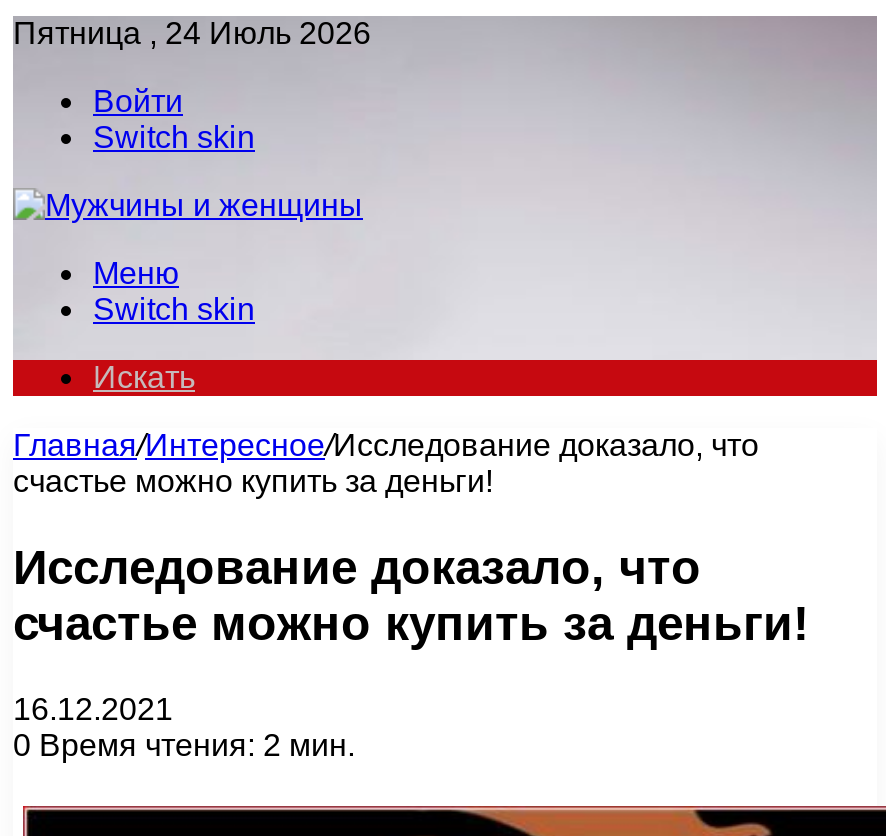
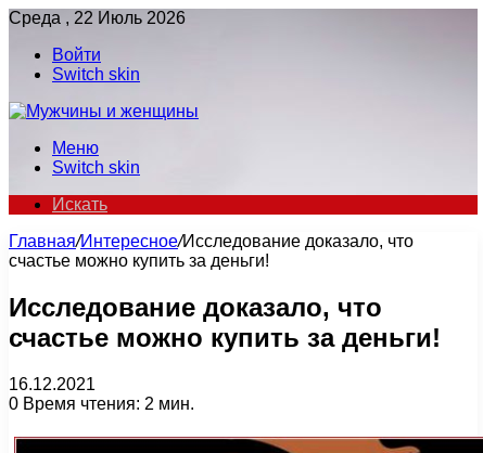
- Пятница , 24 Июль 2026
+ Среда , 22 Июль 2026
